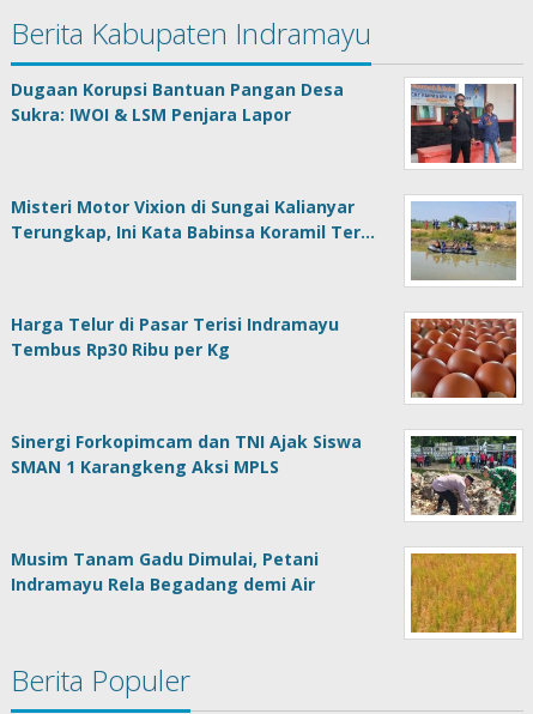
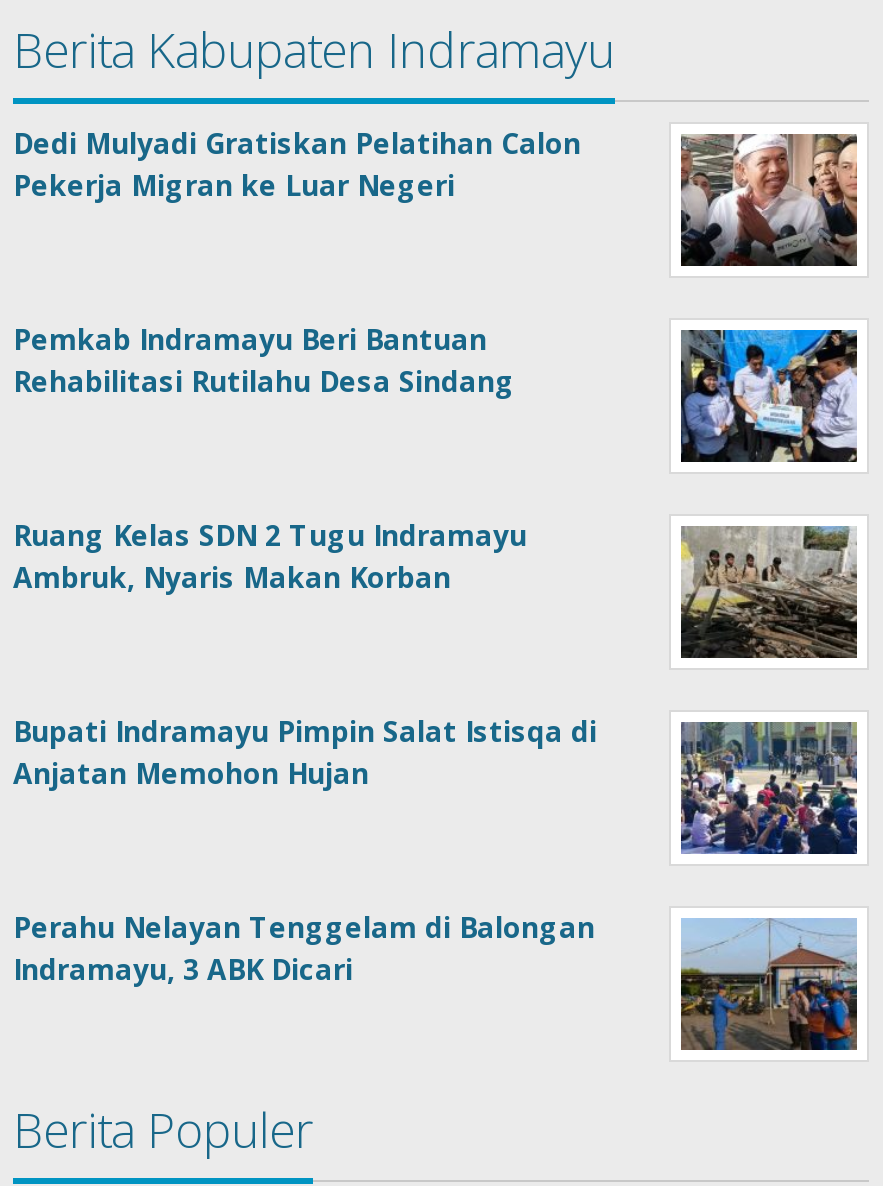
- Dugaan Korupsi Bantuan Pangan Desa
- Sukra: IWOI & LSM Penjara Lapor
+ Dedi Mulyadi Gratiskan Pelatihan Calon
+ Pekerja Migran ke Luar Negeri

- [image]
+ [image]

- Misteri Motor Vixion di Sungai Kalianyar
- Terungkap, Ini Kata Babinsa Koramil Ter…
+ Pemkab Indramayu Beri Bantuan
+ Rehabilitasi Rutilahu Desa Sindang

- [image]
+ [image]

- Harga Telur di Pasar Terisi Indramayu
- Tembus Rp30 Ribu per Kg
+ Ruang Kelas SDN 2 Tugu Indramayu
+ Ambruk, Nyaris Makan Korban

- [image]
+ [image]

- Sinergi Forkopimcam dan TNI Ajak Siswa
- SMAN 1 Karangkeng Aksi MPLS
+ Bupati Indramayu Pimpin Salat Istisqa di
+ Anjatan Memohon Hujan

- [image]
+ [image]

- Musim Tanam Gadu Dimulai, Petani
- Indramayu Rela Begadang demi Air
+ Perahu Nelayan Tenggelam di Balongan
+ Indramayu, 3 ABK Dicari

- [image]
+ [image]
